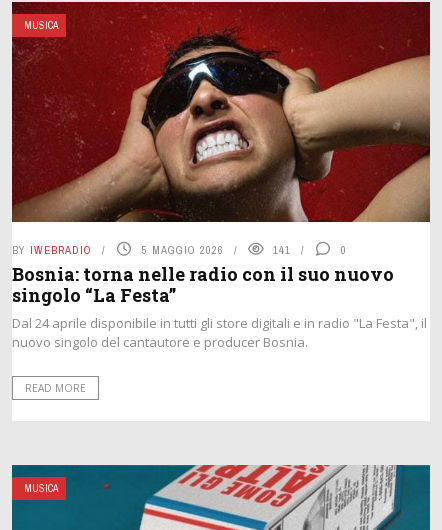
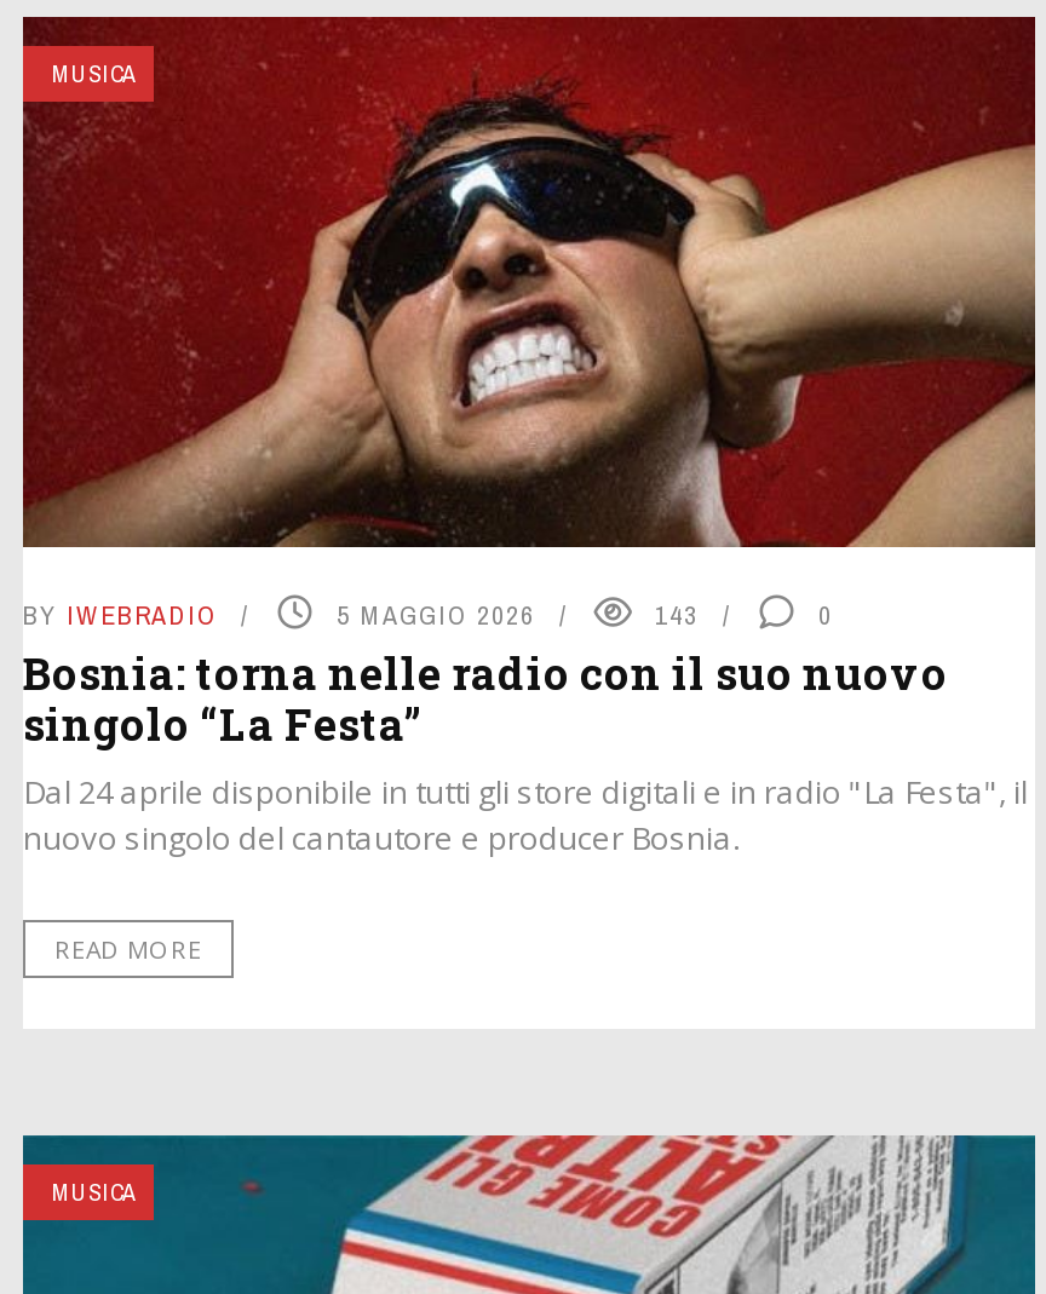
- 141
+ 143
